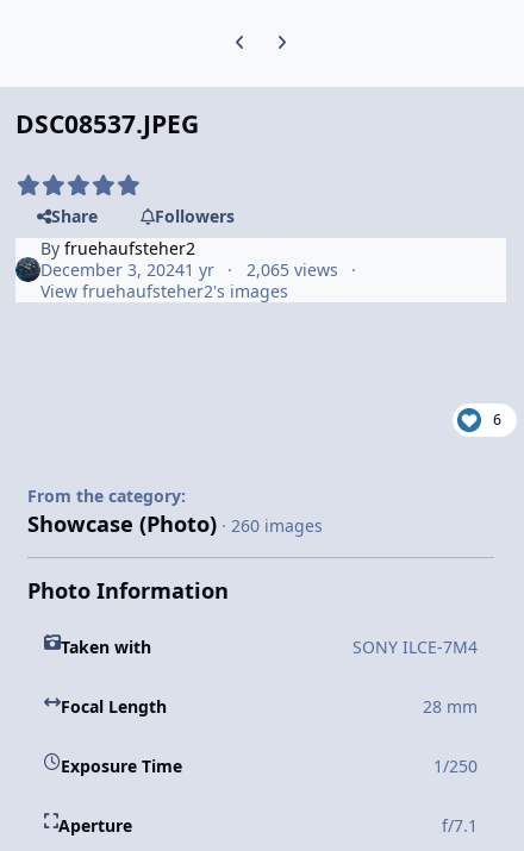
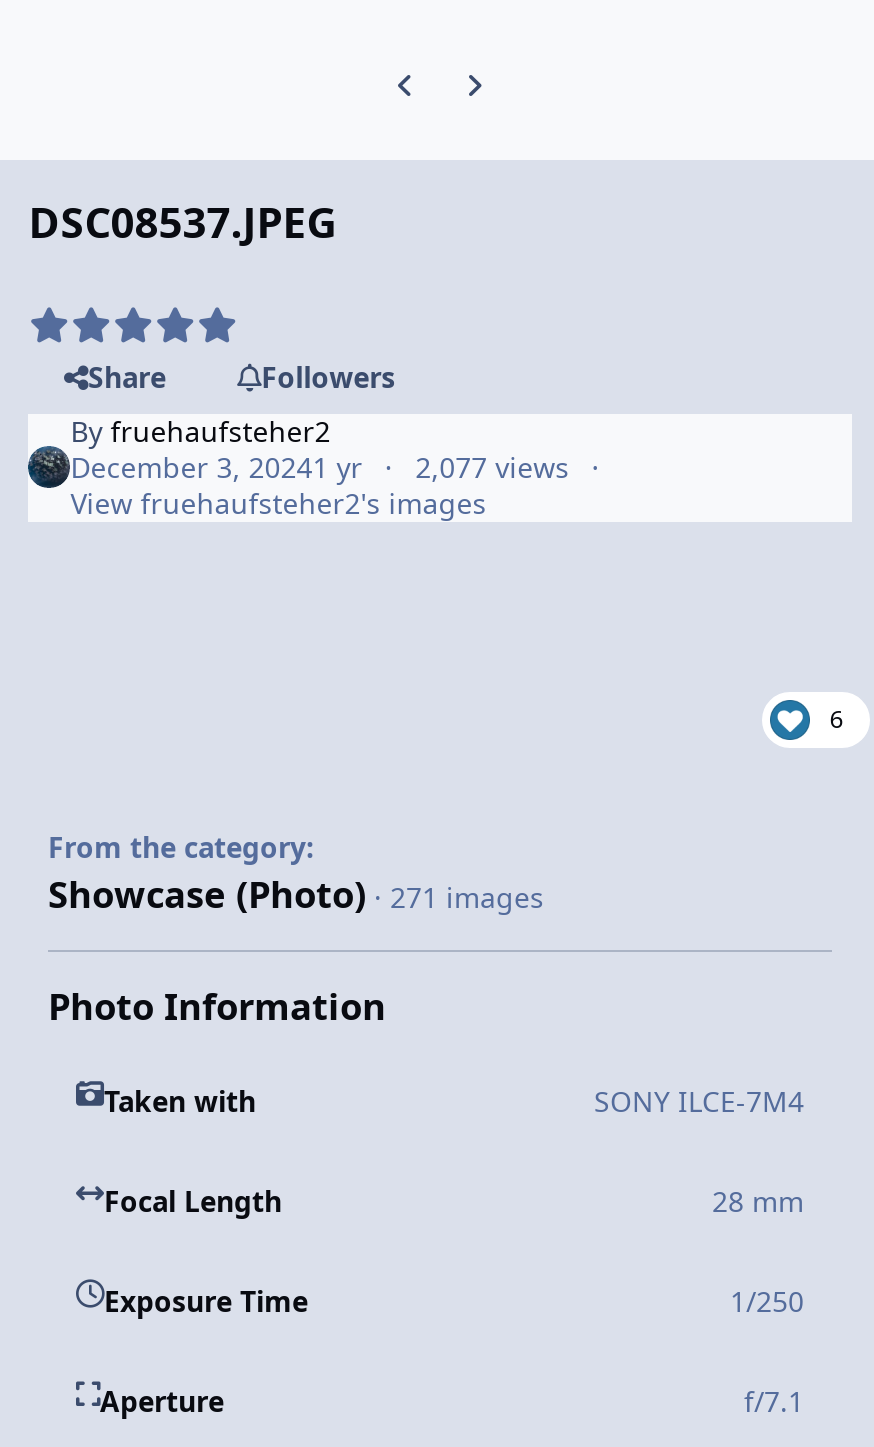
- December 3, 20241 yr 2,065 views
+ December 3, 20241 yr 2,077 views

- Showcase (Photo) · 260 images
+ Showcase (Photo) · 271 images
